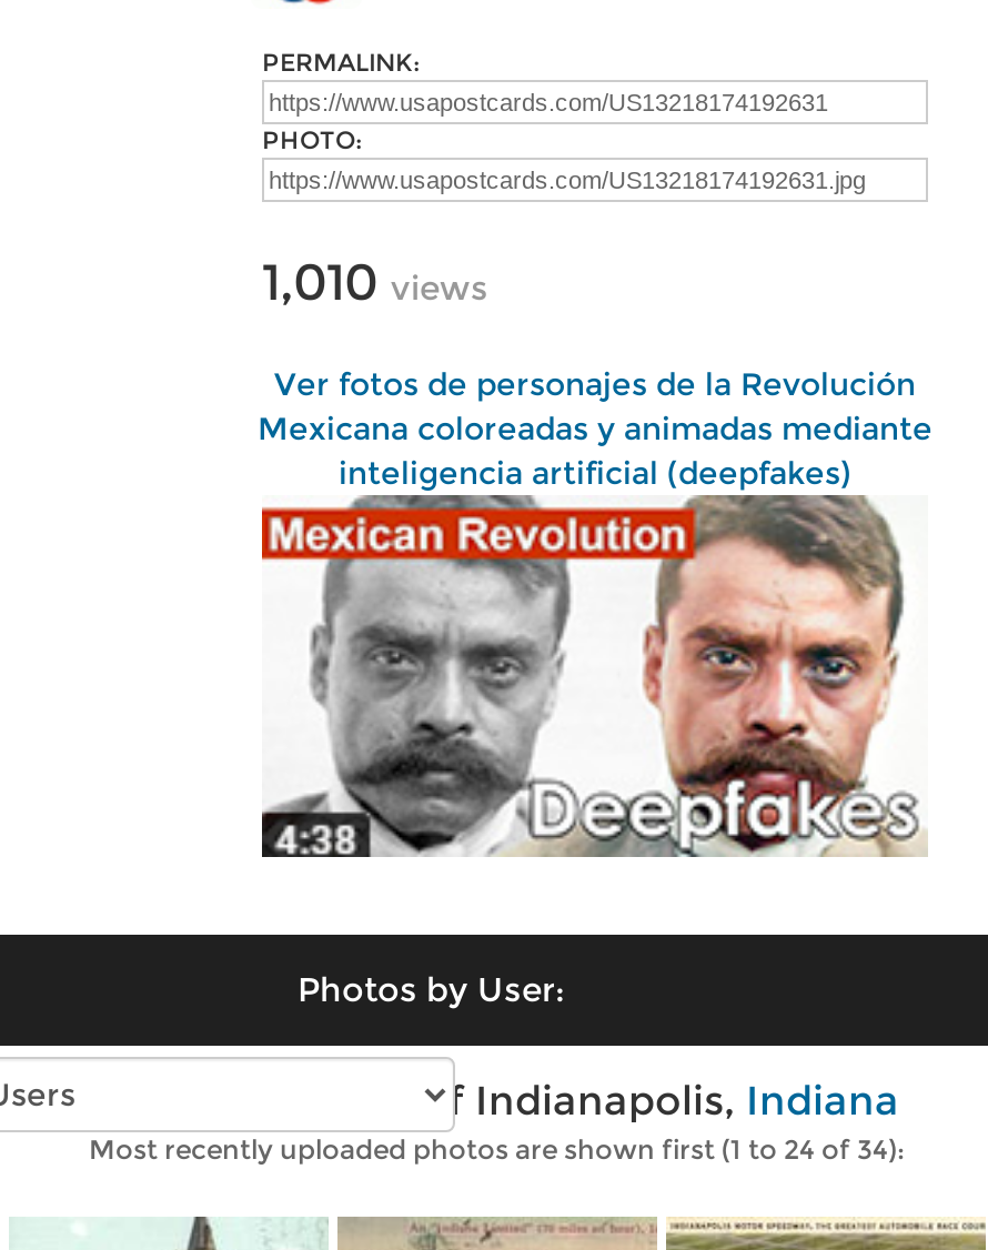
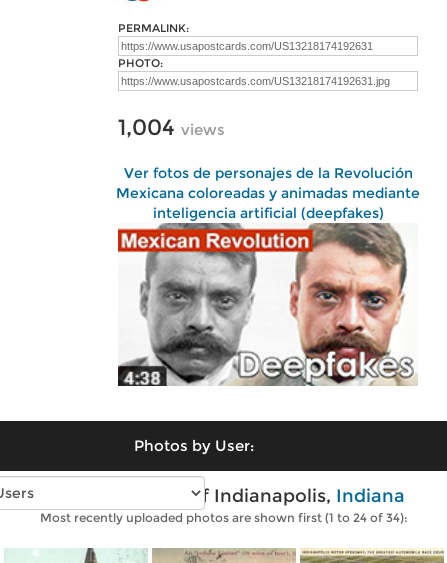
- 1,010 views
+ 1,004 views
